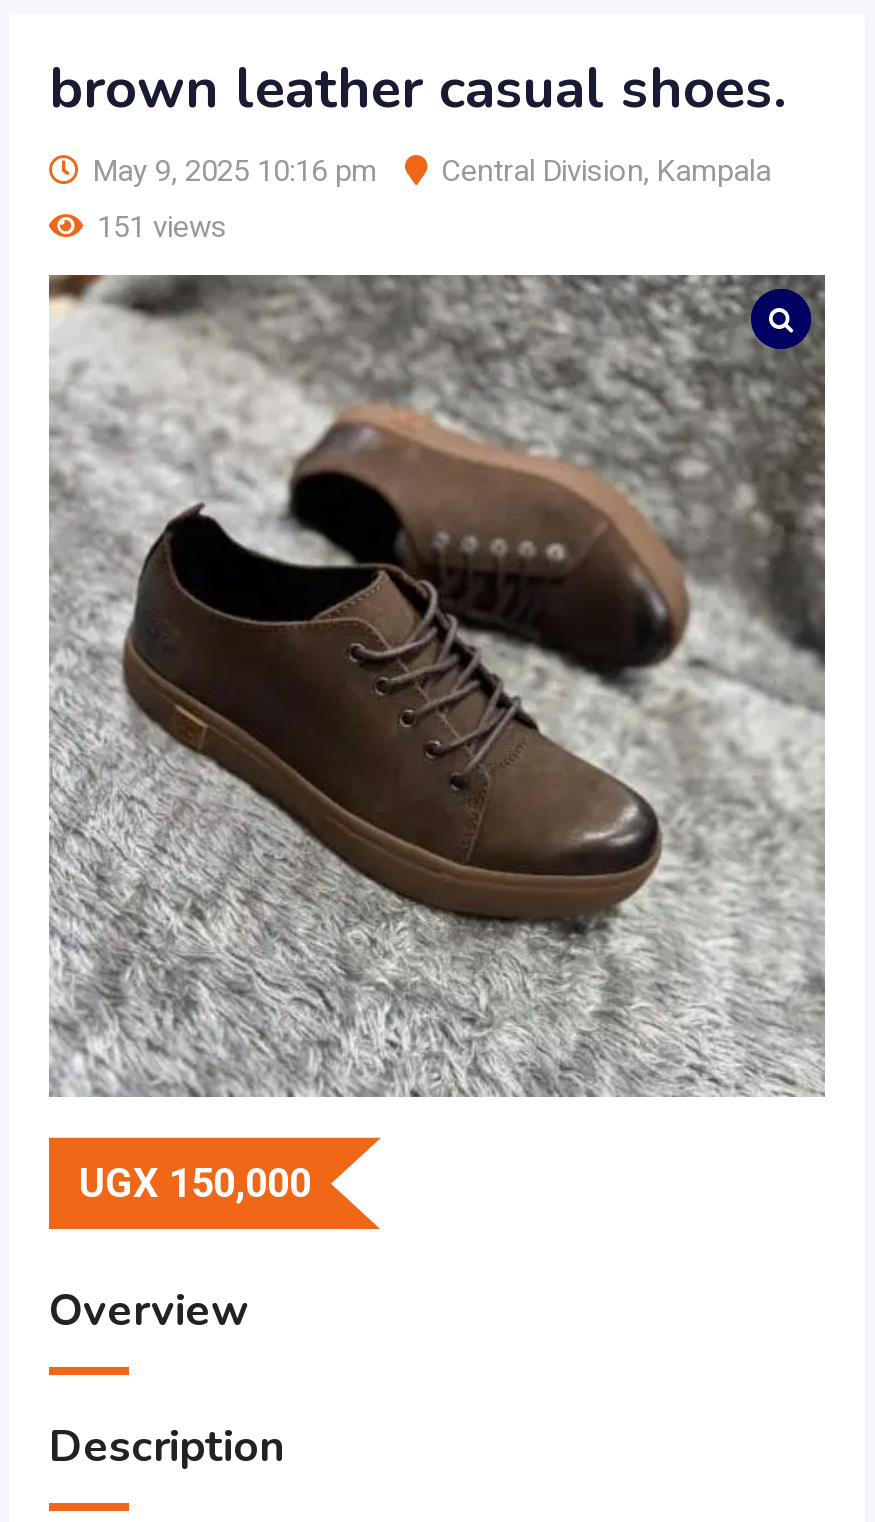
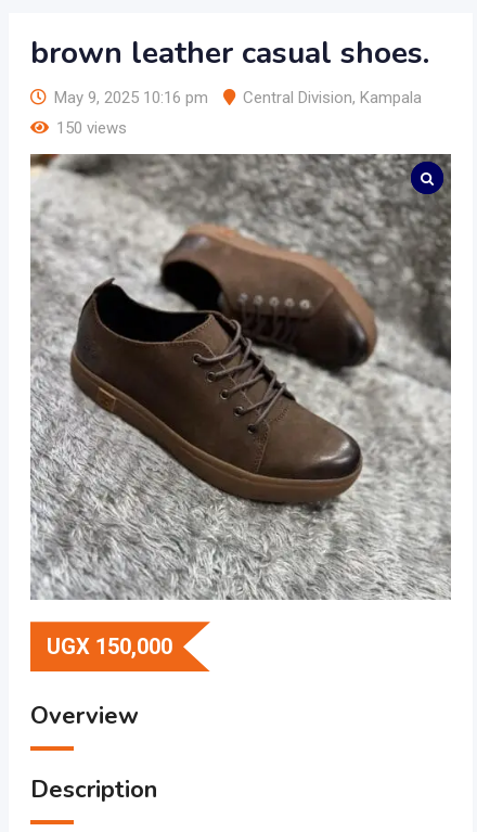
- 151 views
+ 150 views
